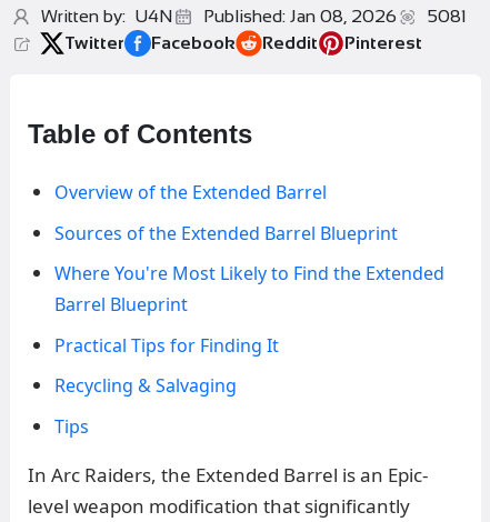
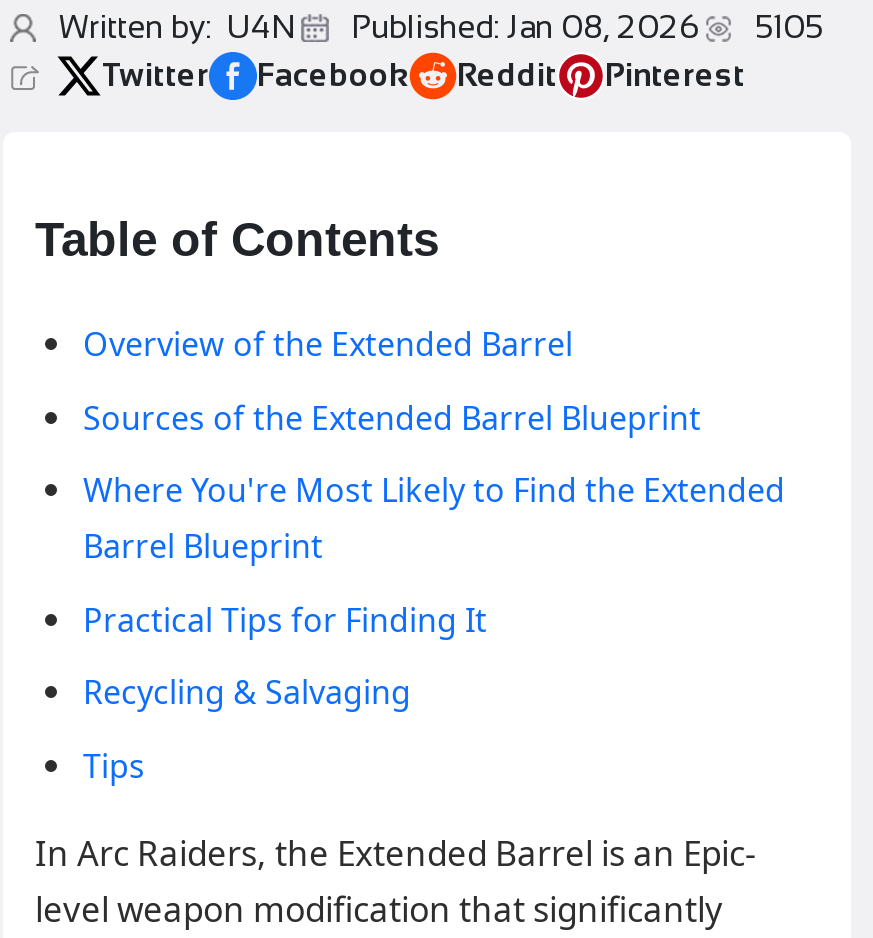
- Written by: U4N Published: Jan 08, 2026 5081
+ Written by: U4N Published: Jan 08, 2026 5105
